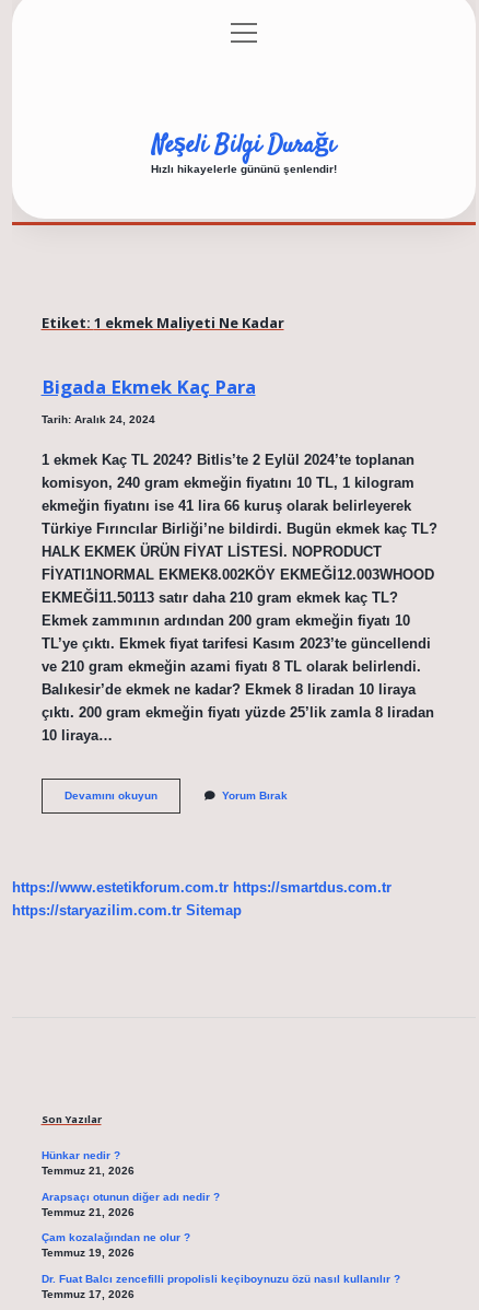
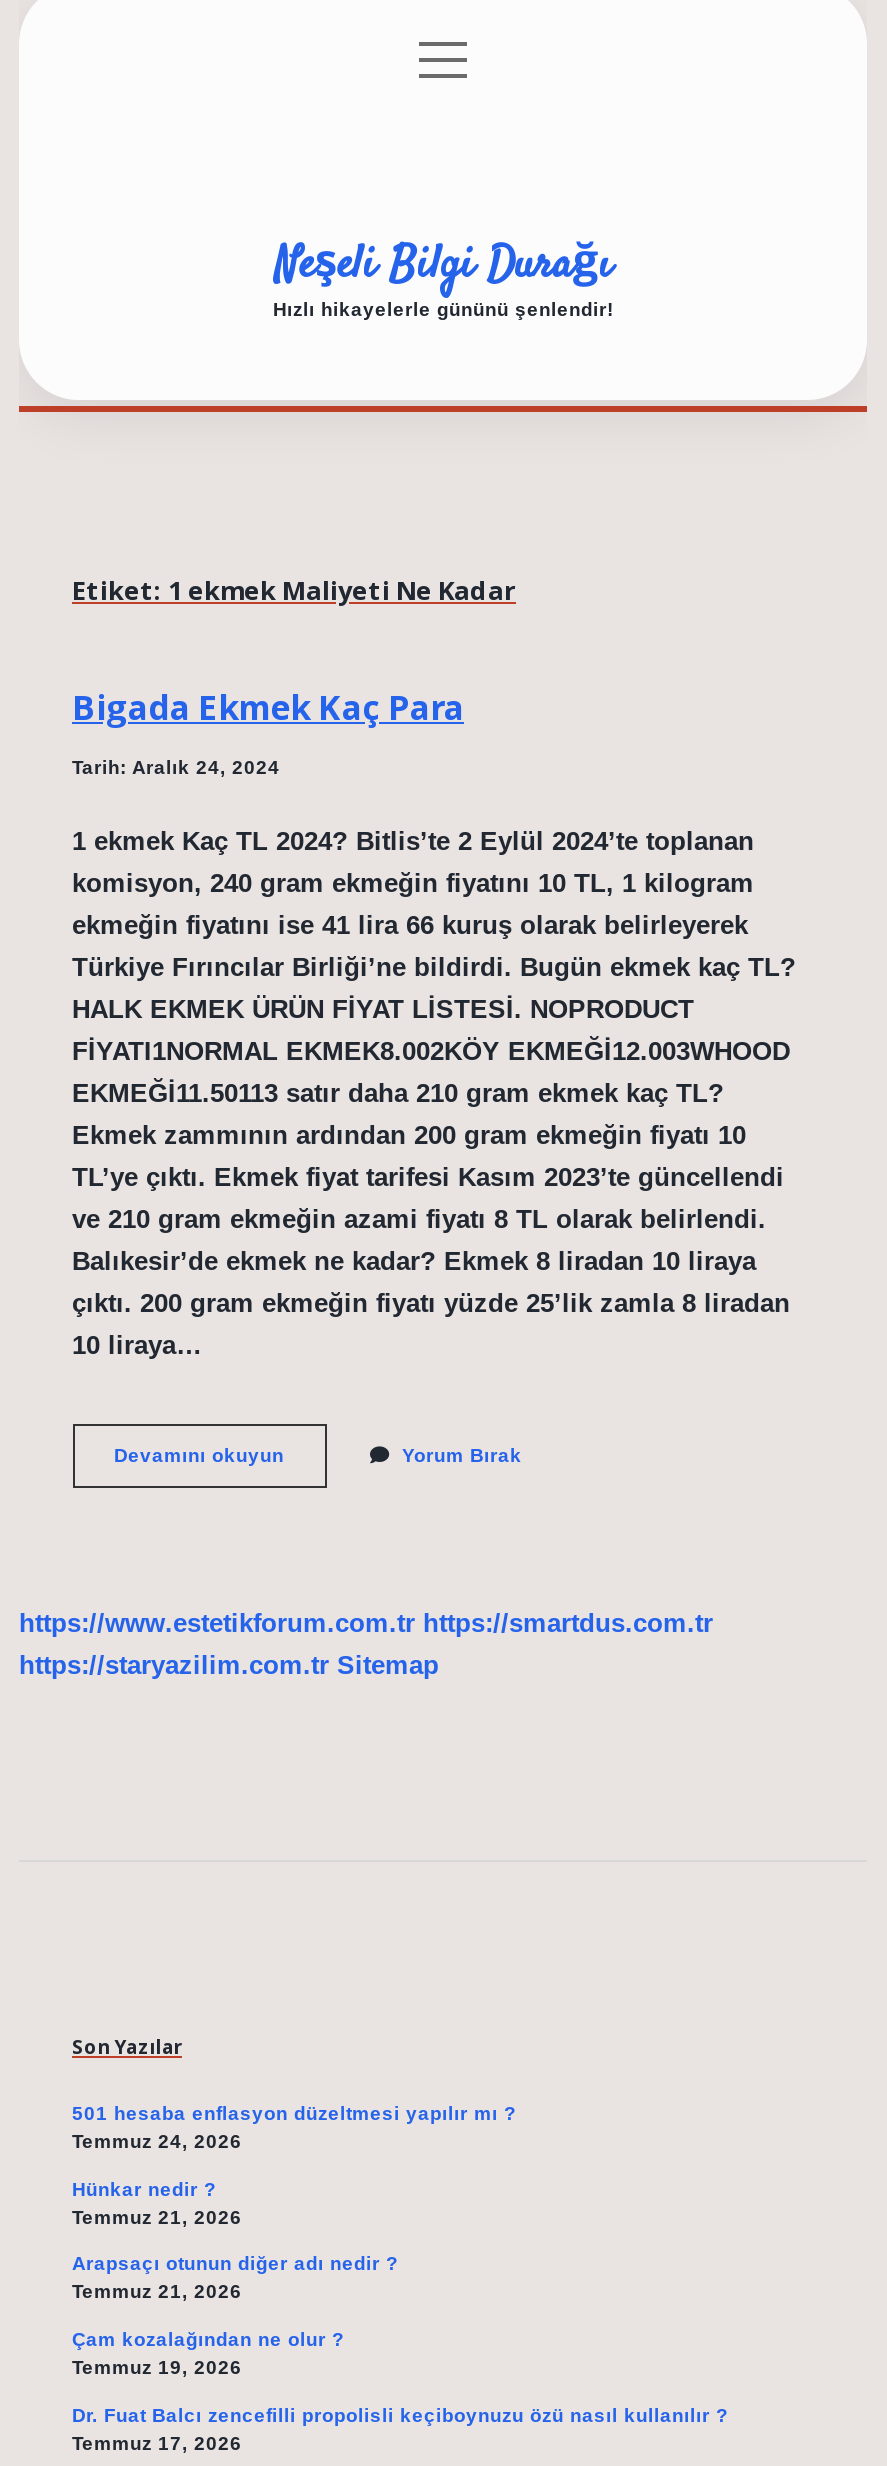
+ 501 hesaba enflasyon düzeltmesi yapılır mı ?
+ Temmuz 24, 2026
